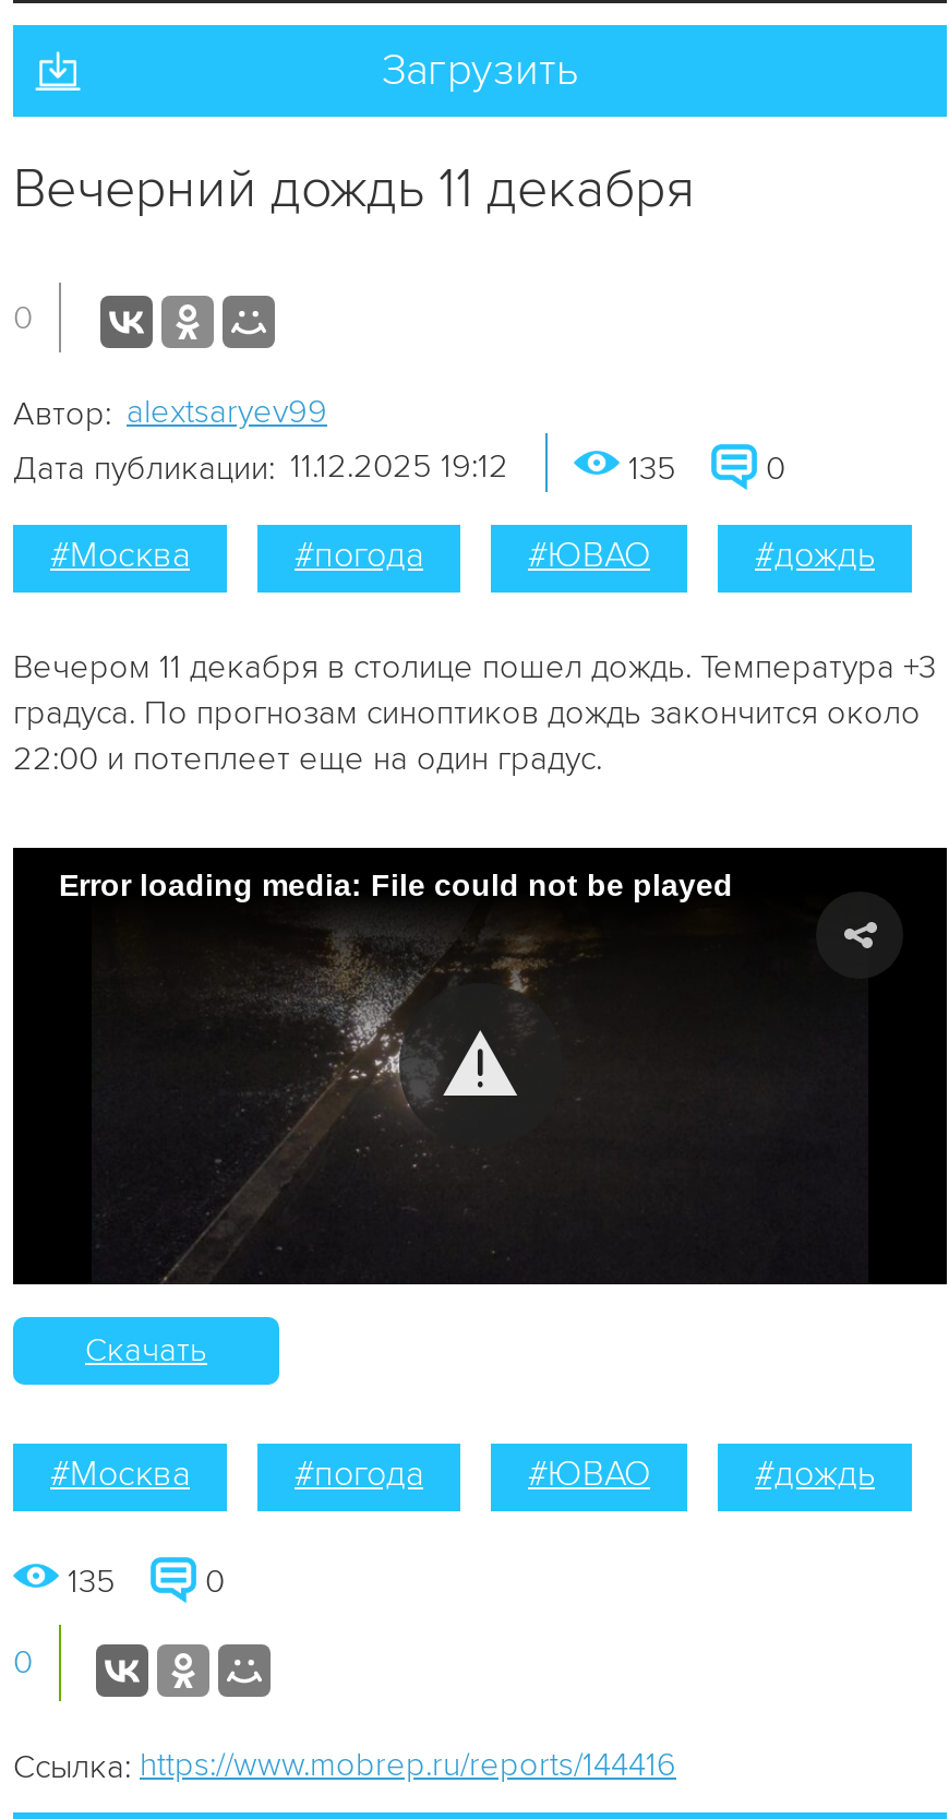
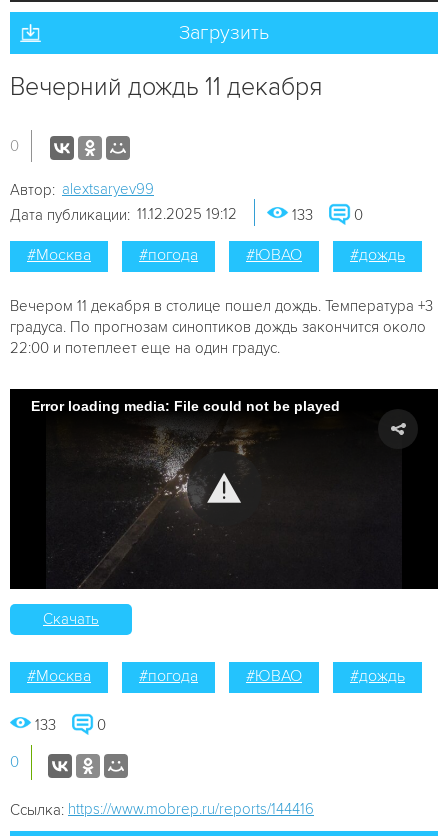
- 135
+ 133

- 135
+ 133
